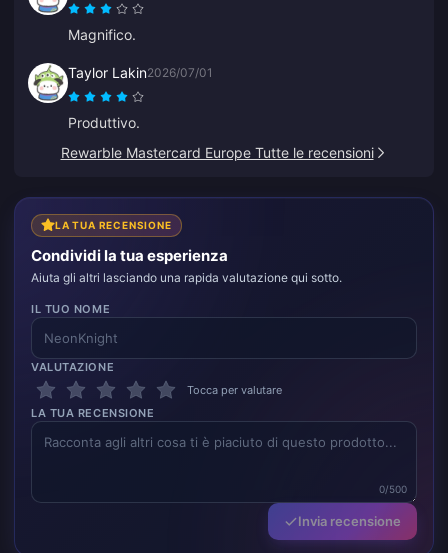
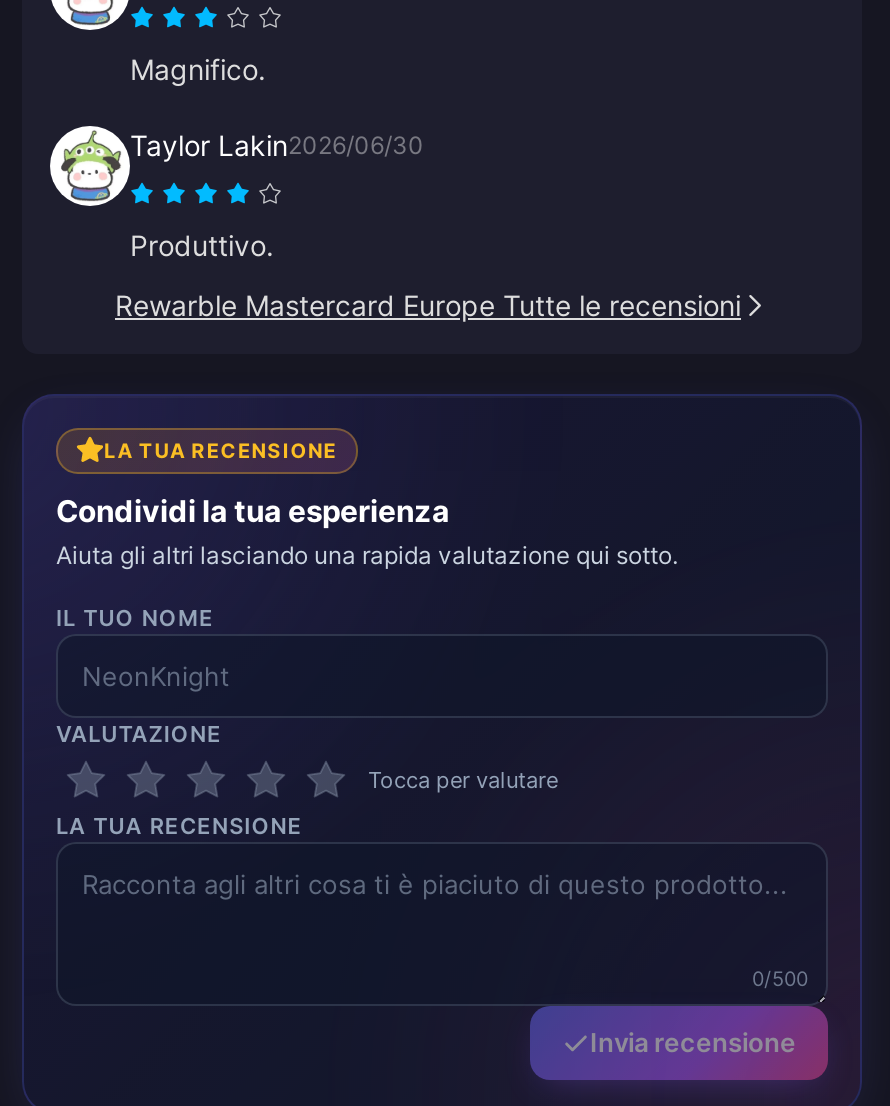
- Taylor Lakin2026/07/01
+ Taylor Lakin2026/06/30
